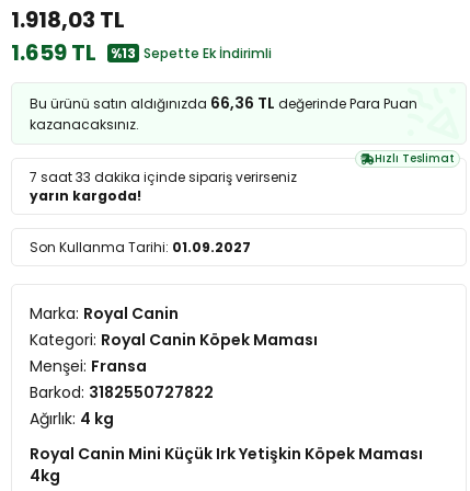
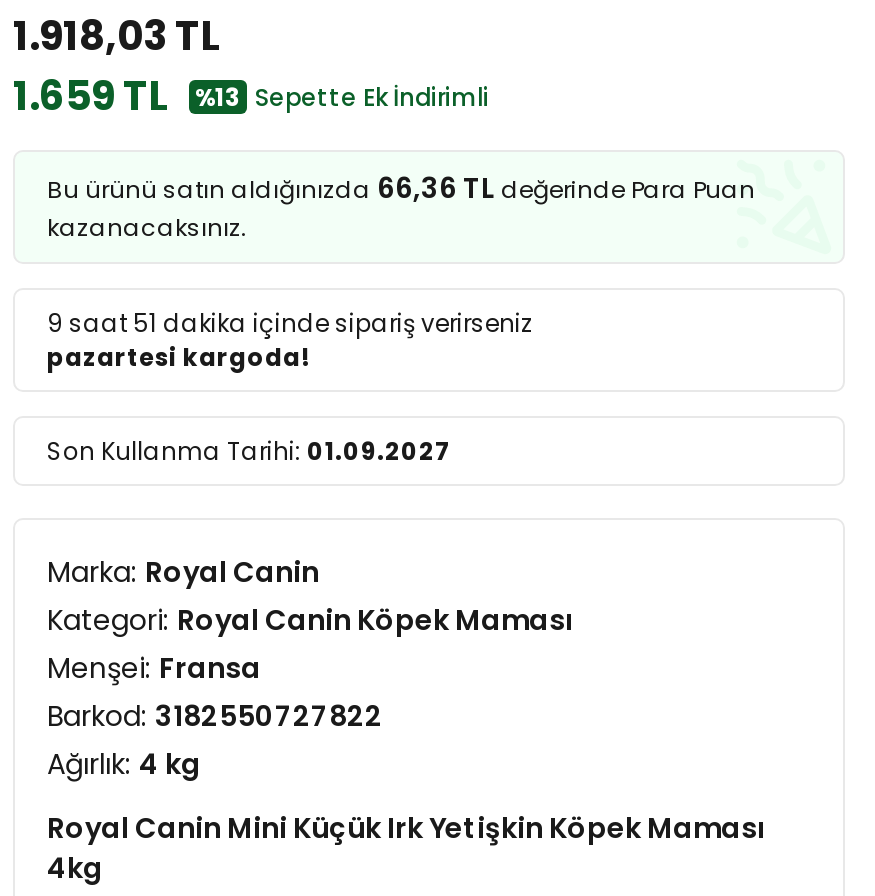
- Hızlı Teslimat
- 7 saat 33 dakika içinde sipariş verirseniz
- yarın kargoda!
+ 9 saat 51 dakika içinde sipariş verirseniz
+ pazartesi kargoda!
